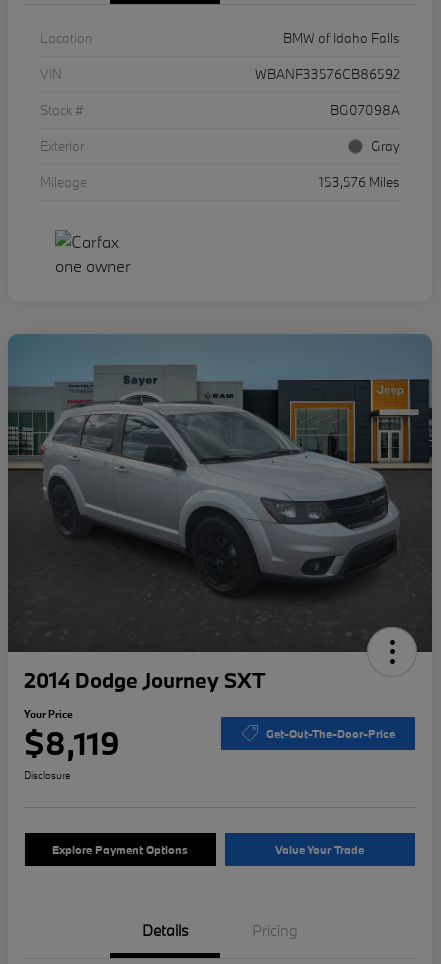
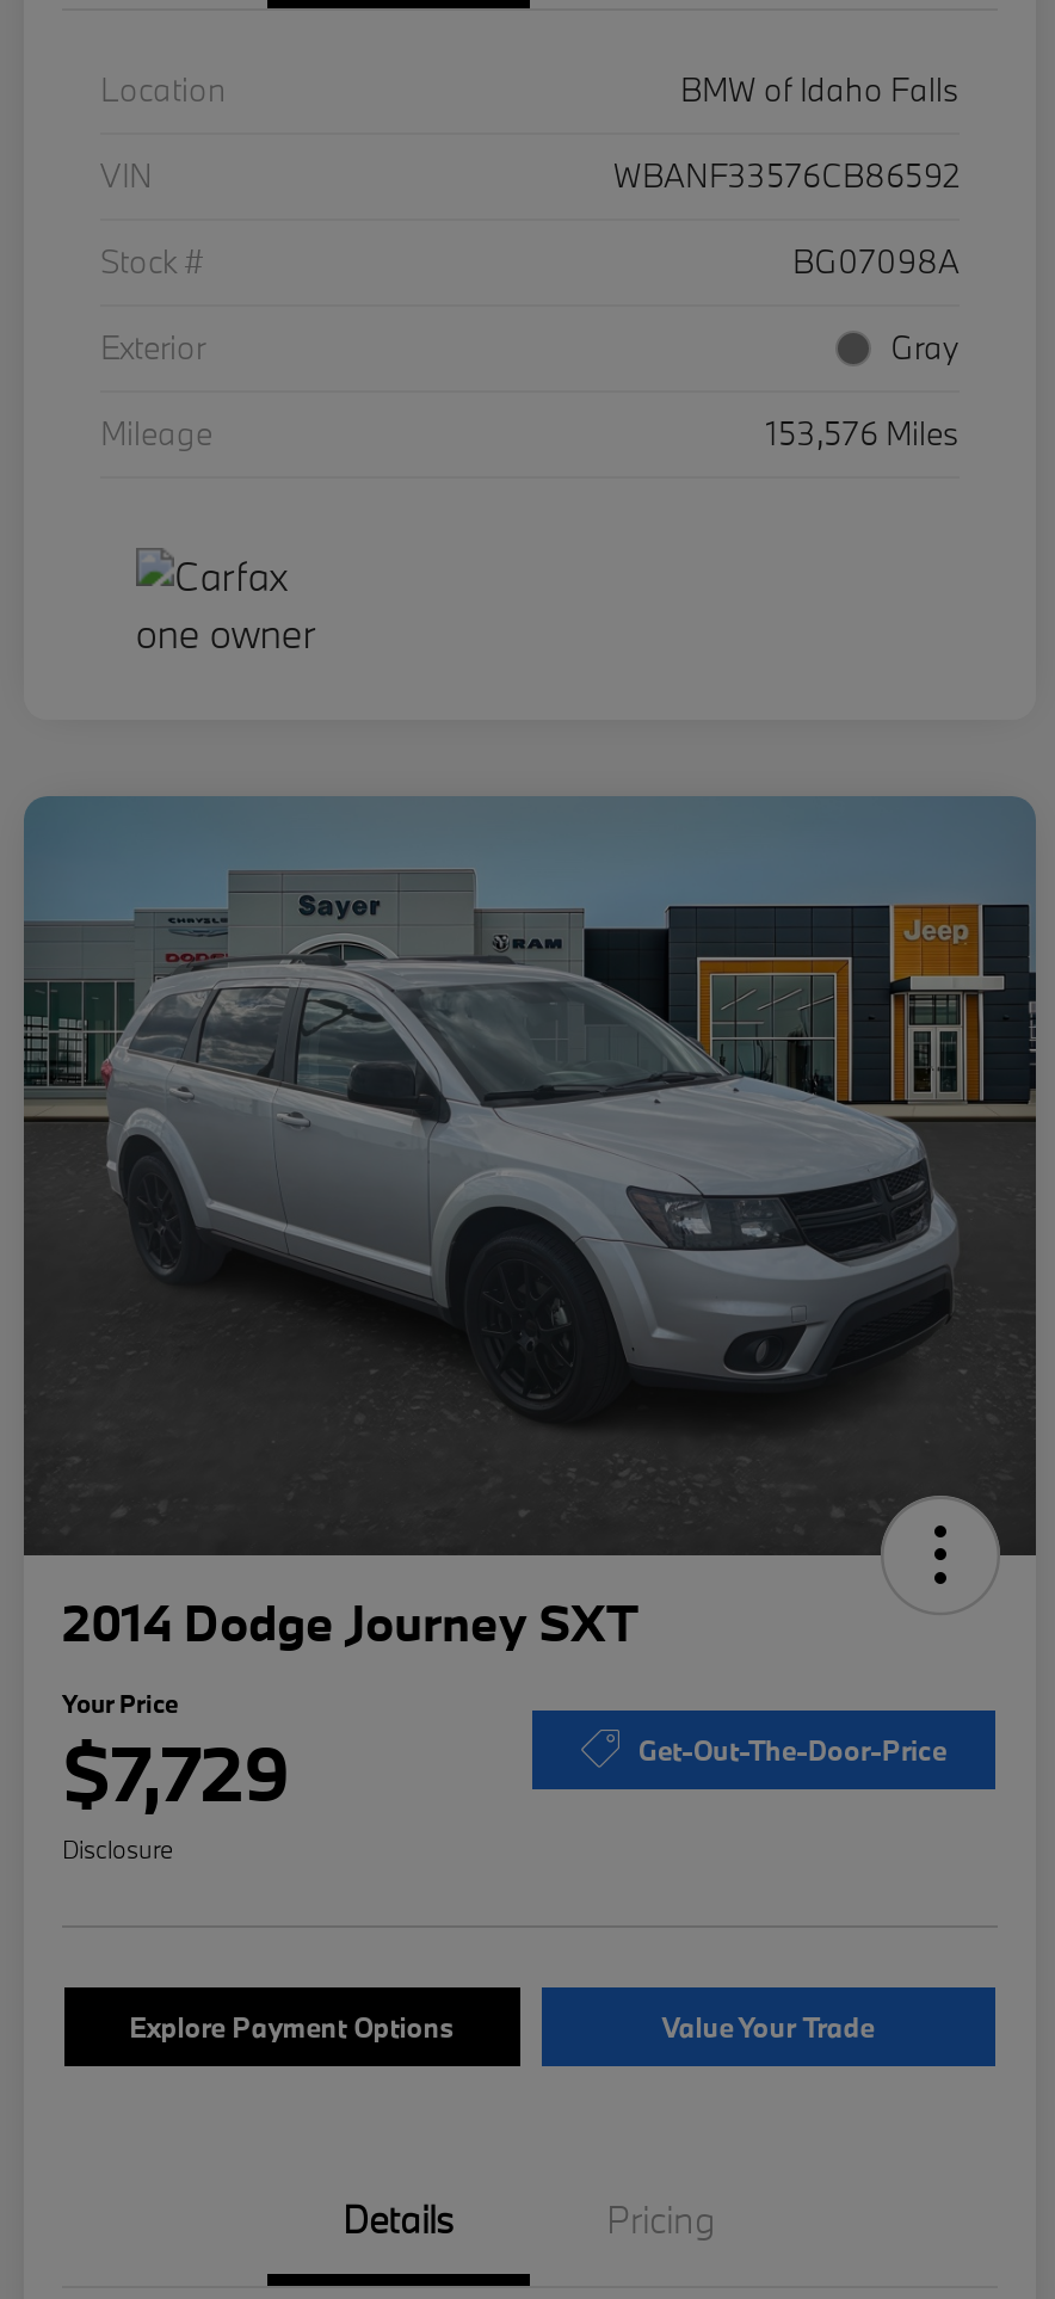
- $8,119
+ $7,729
